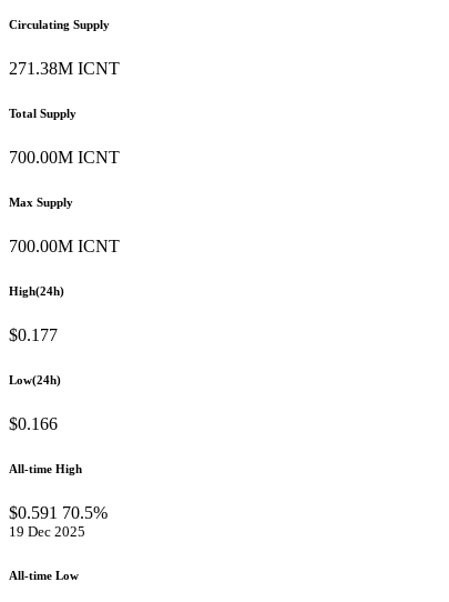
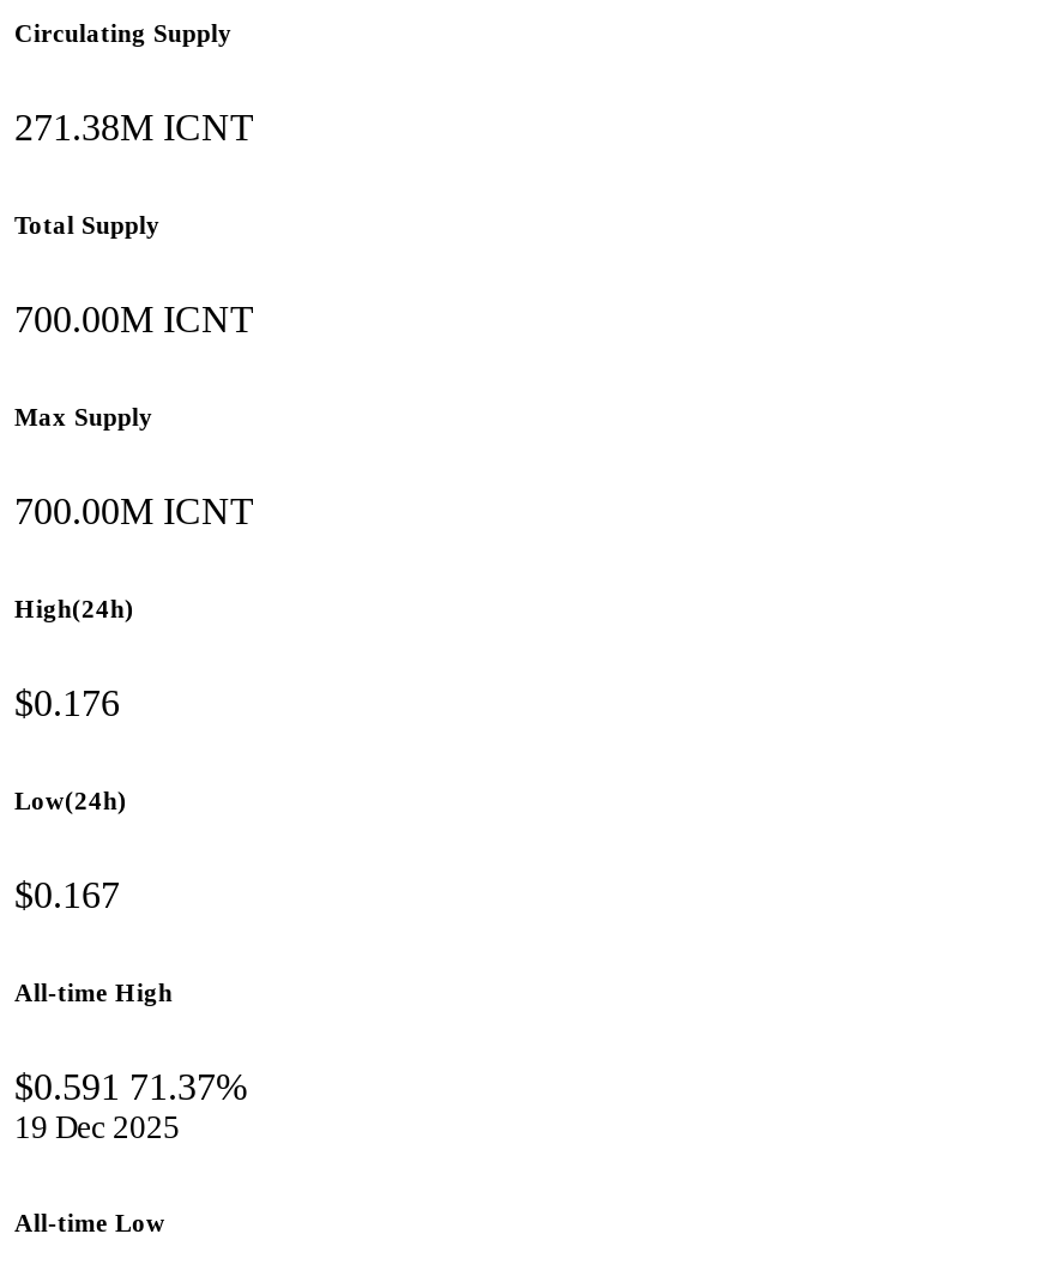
- $0.177
+ $0.176

- $0.166
+ $0.167

- $0.591 70.5%
+ $0.591 71.37%
